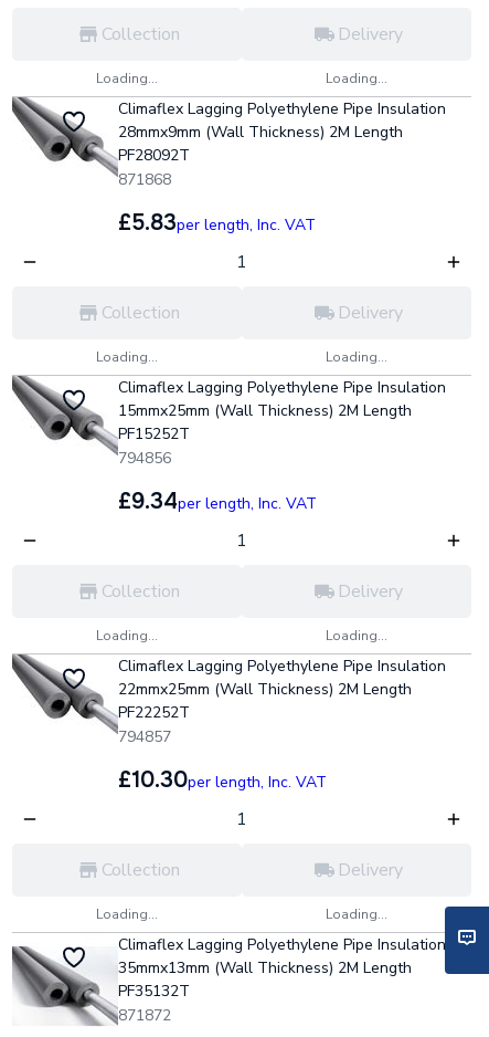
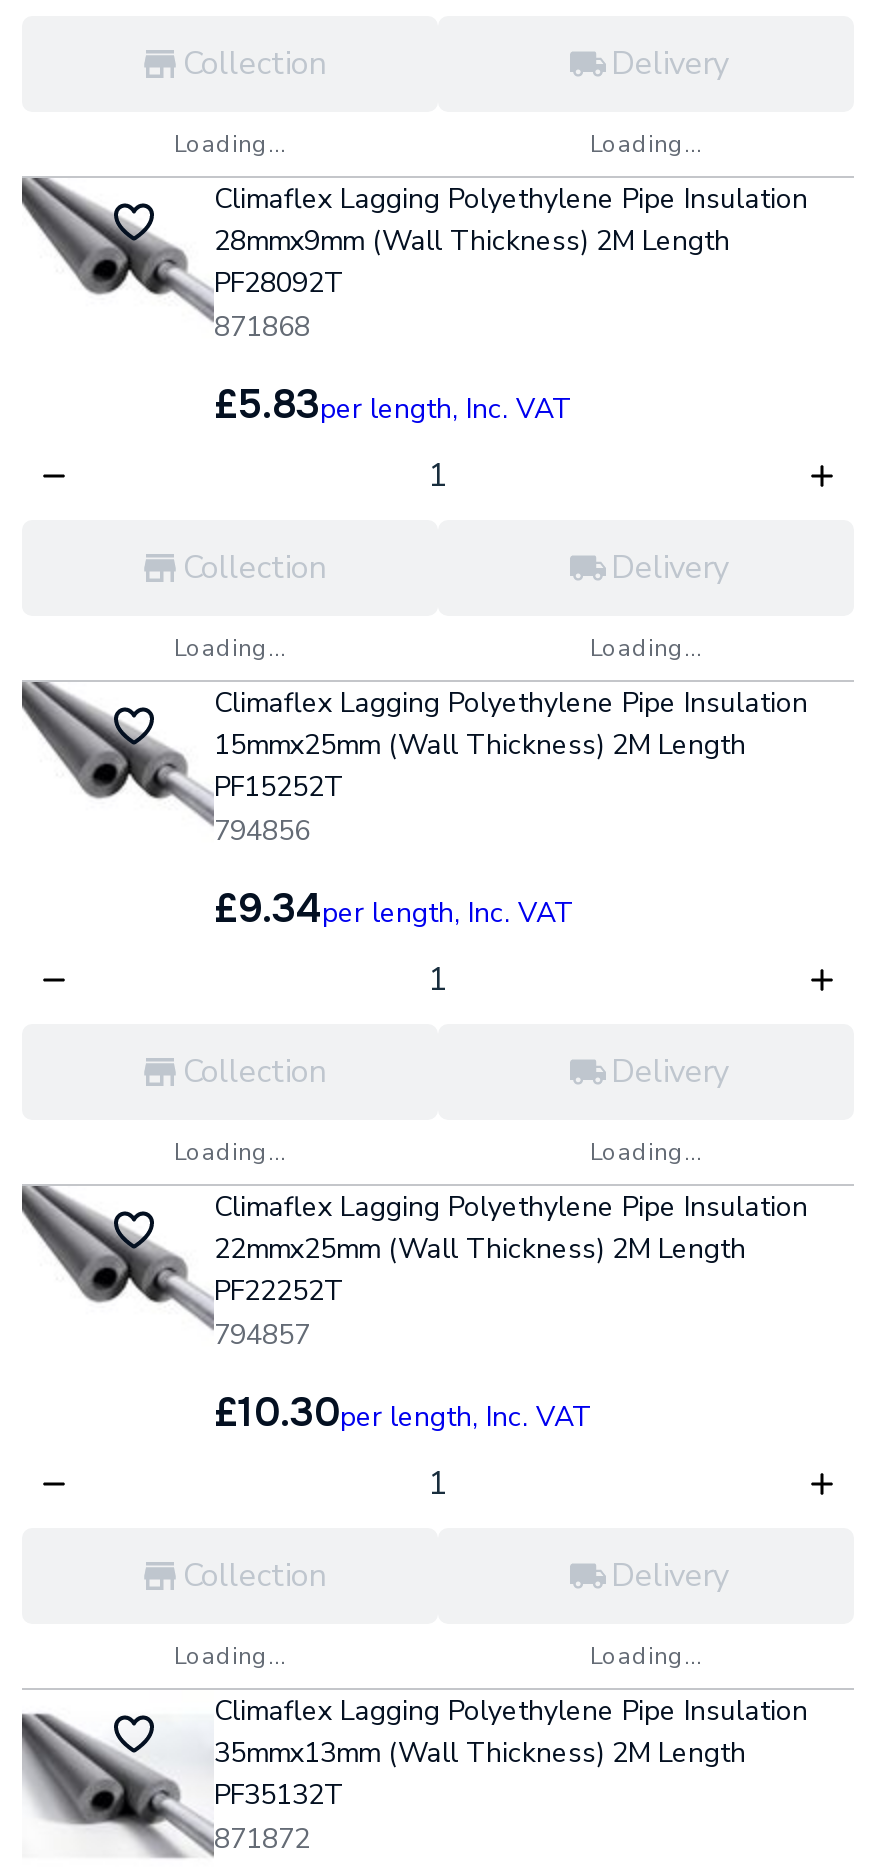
- [image]
